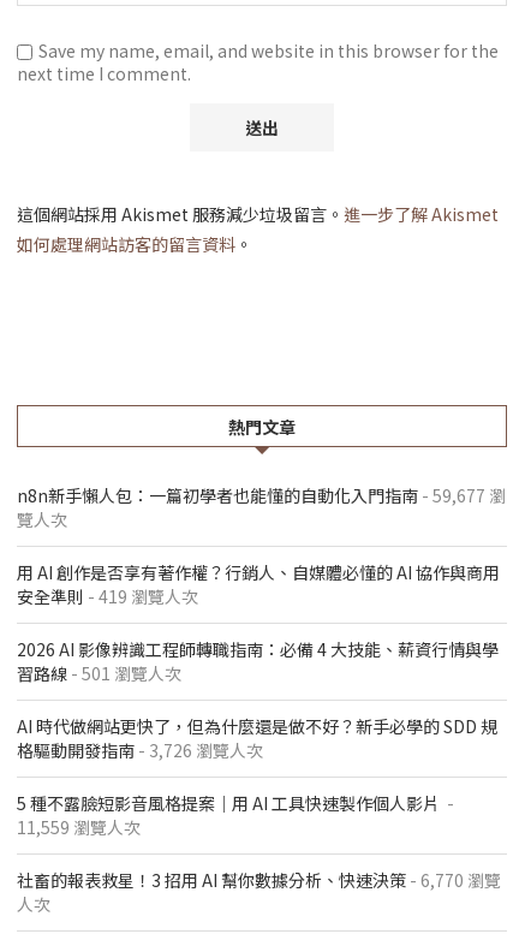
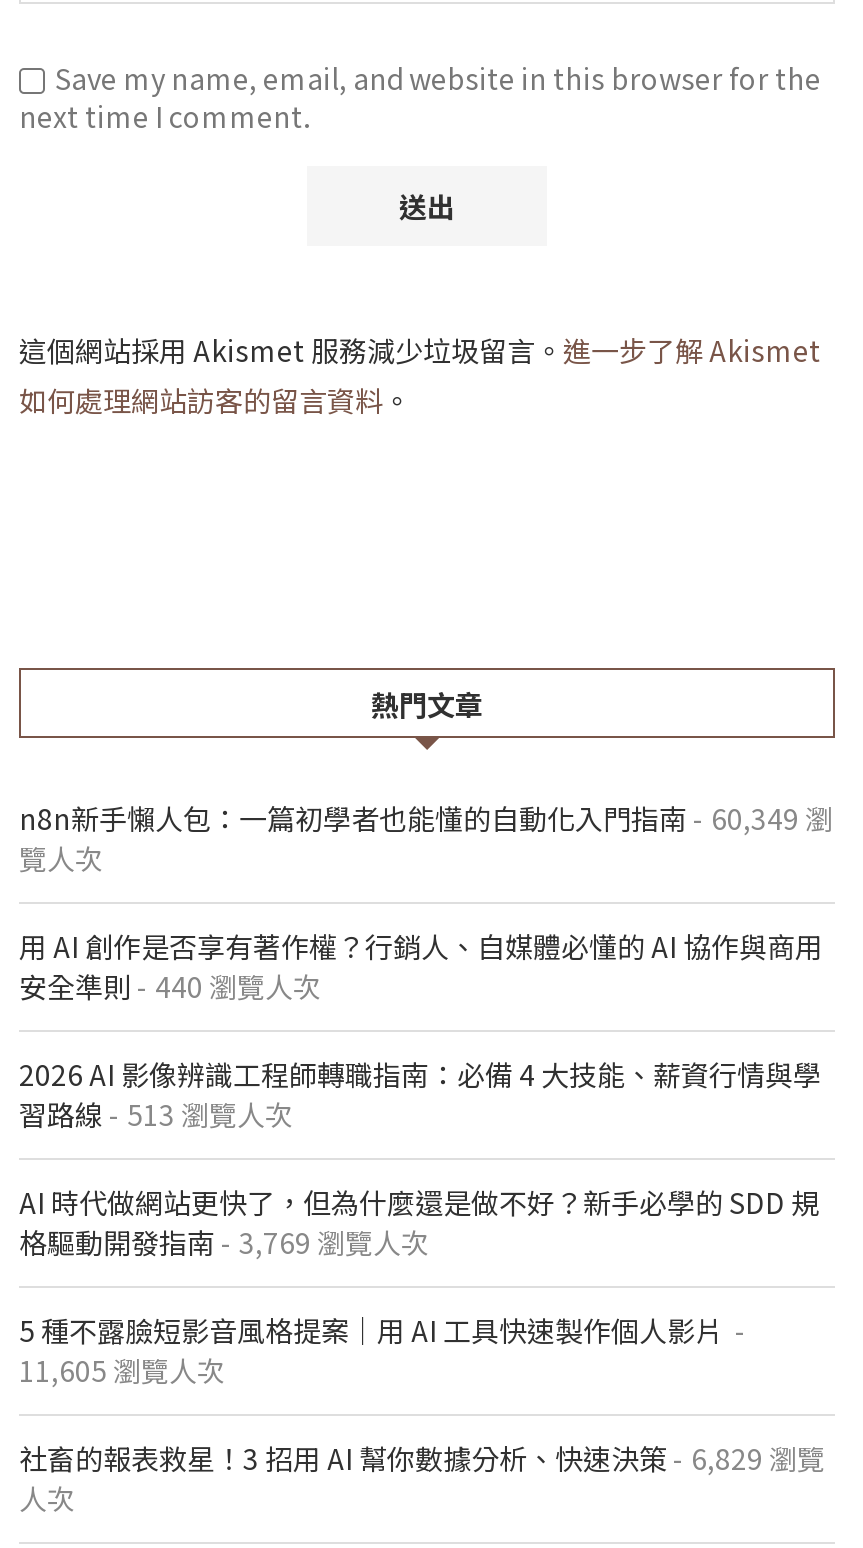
- n8n新手懶人包：一篇初學者也能懂的自動化入門指南- 59,677 瀏
+ n8n新手懶人包：一篇初學者也能懂的自動化入門指南- 60,349 瀏

- 安全準則- 419 瀏覽人次
+ 安全準則- 440 瀏覽人次

- 習路線- 501 瀏覽人次
+ 習路線- 513 瀏覽人次

- 格驅動開發指南- 3,726 瀏覽人次
+ 格驅動開發指南- 3,769 瀏覽人次

- 11,559 瀏覽人次
+ 11,605 瀏覽人次

- 社畜的報表救星！3 招用 AI 幫你數據分析、快速決策- 6,770 瀏覽
+ 社畜的報表救星！3 招用 AI 幫你數據分析、快速決策- 6,829 瀏覽
